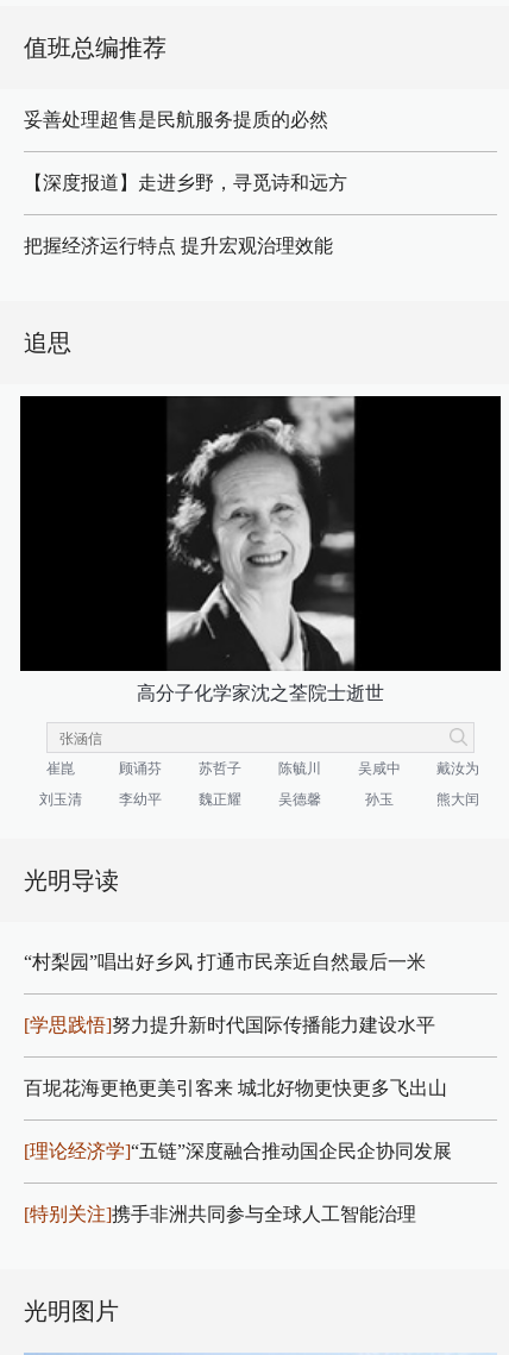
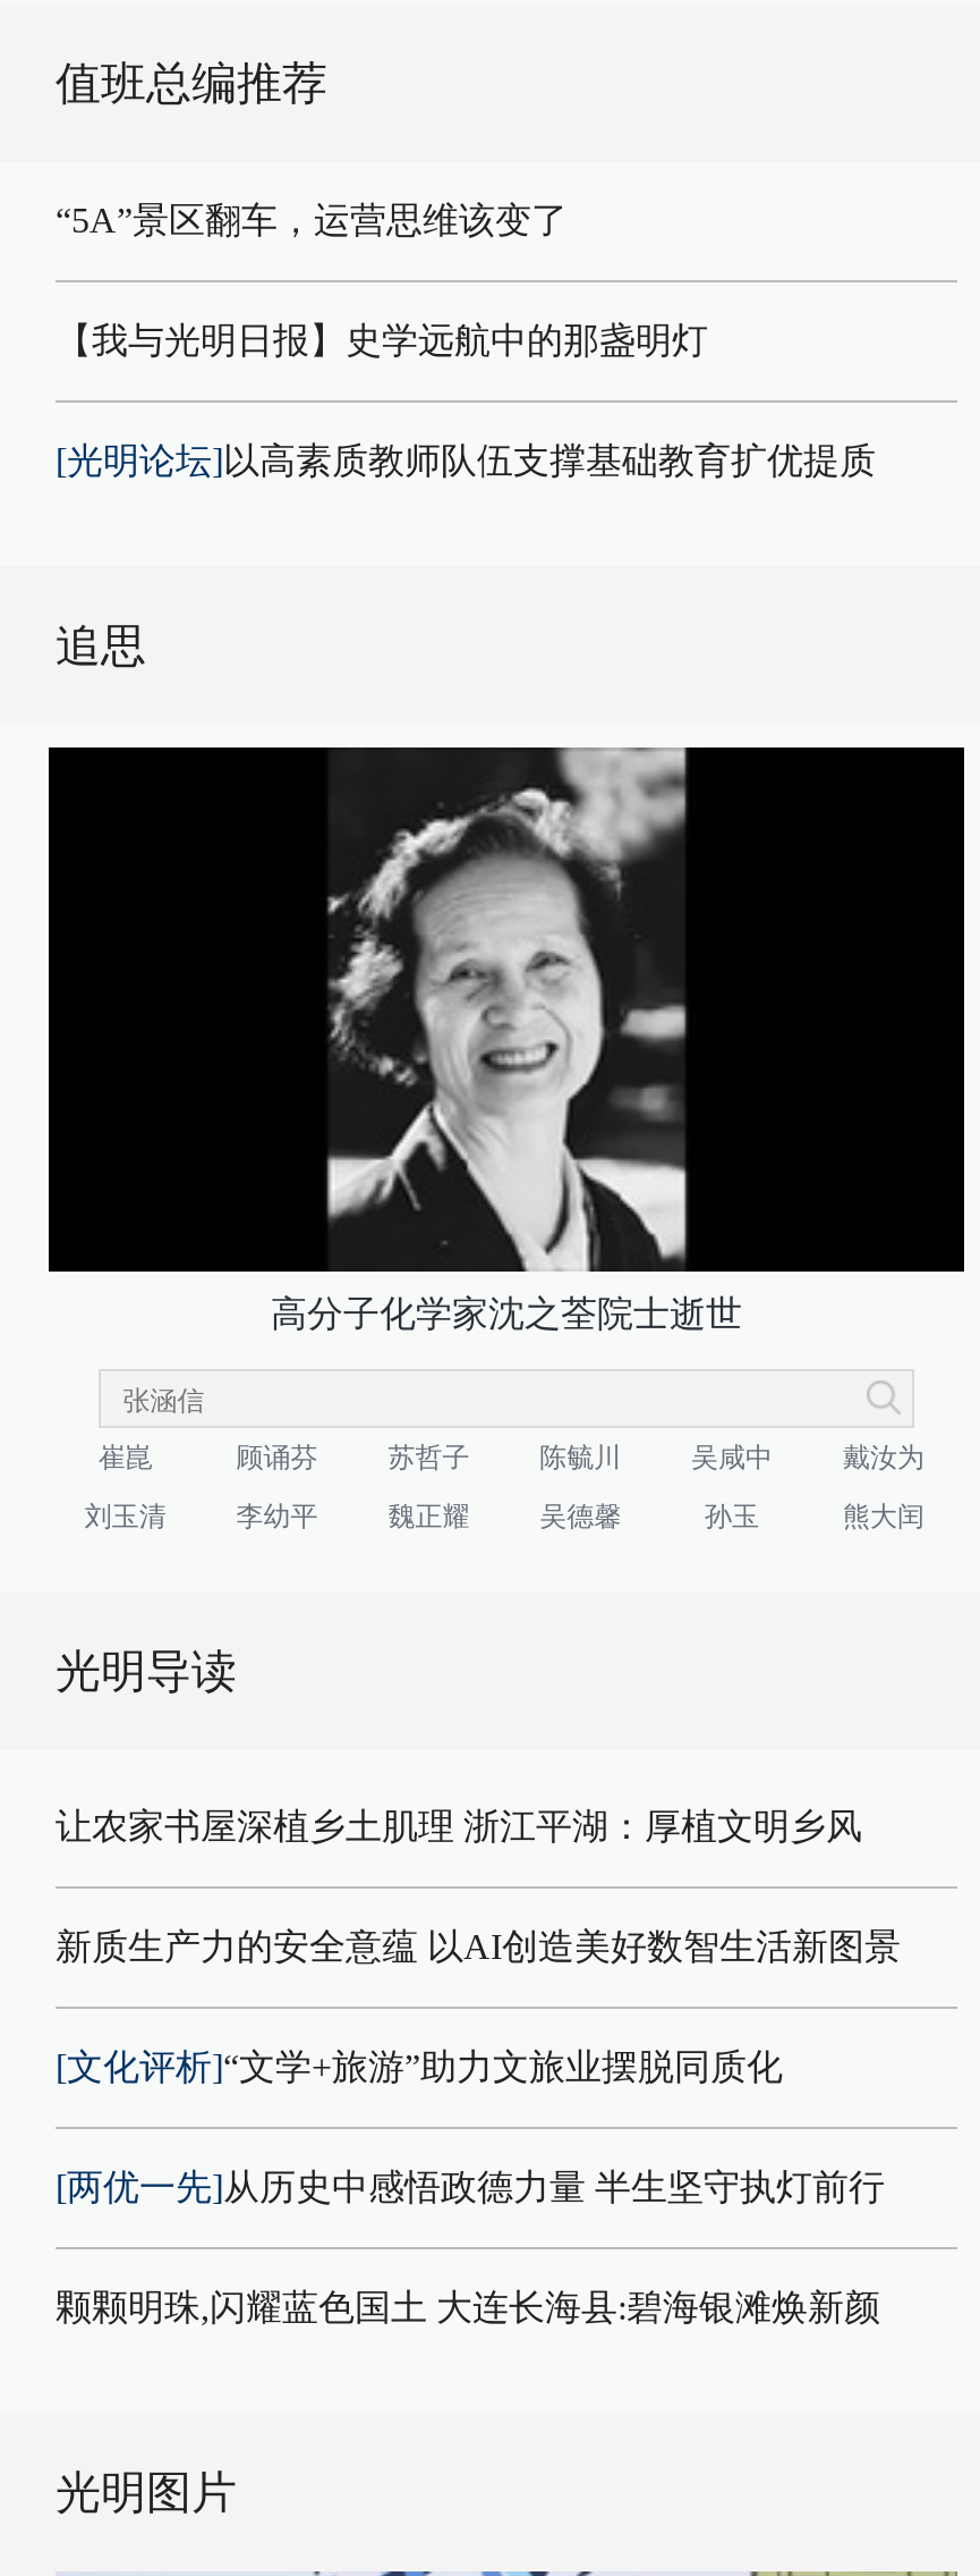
- 妥善处理超售是民航服务提质的必然
+ “5A”景区翻车，运营思维该变了

- 【深度报道】走进乡野，寻觅诗和远方
+ 【我与光明日报】史学远航中的那盏明灯

- 把握经济运行特点 提升宏观治理效能
+ [光明论坛]以高素质教师队伍支撑基础教育扩优提质

- “村梨园”唱出好乡风 打通市民亲近自然最后一米
+ 让农家书屋深植乡土肌理 浙江平湖：厚植文明乡风

- [学思践悟]努力提升新时代国际传播能力建设水平
+ 新质生产力的安全意蕴 以AI创造美好数智生活新图景

- 百坭花海更艳更美引客来 城北好物更快更多飞出山
+ [文化评析]“文学+旅游”助力文旅业摆脱同质化

- [理论经济学]“五链”深度融合推动国企民企协同发展
+ [两优一先]从历史中感悟政德力量 半生坚守执灯前行

- [特别关注]携手非洲共同参与全球人工智能治理
+ 颗颗明珠,闪耀蓝色国土 大连长海县:碧海银滩焕新颜
